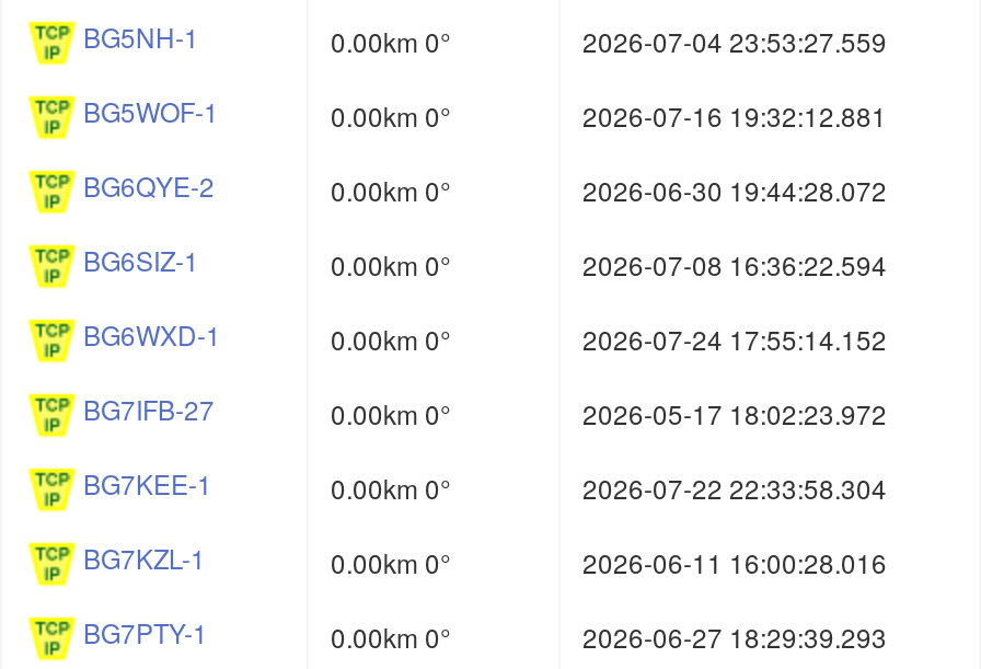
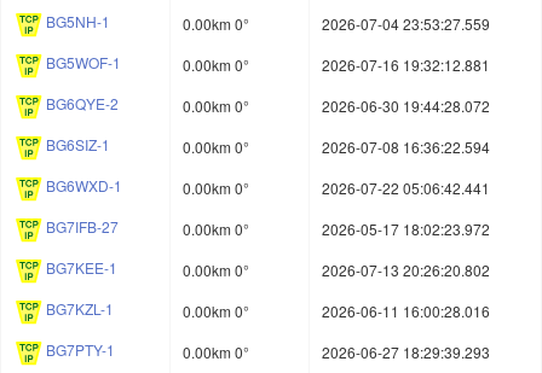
- 2026-07-24 17:55:14.152
+ 2026-07-22 05:06:42.441

- 2026-07-22 22:33:58.304
+ 2026-07-13 20:26:20.802
